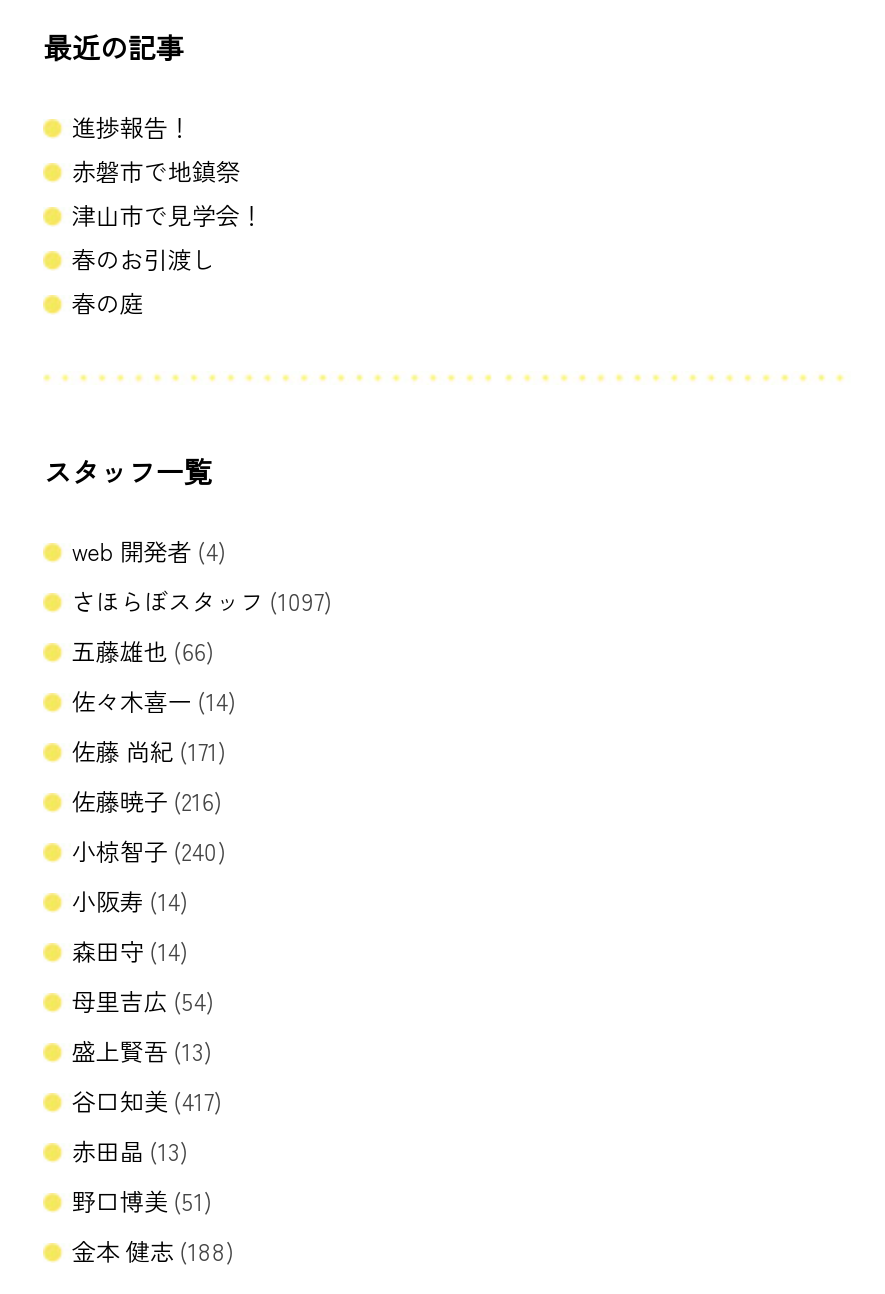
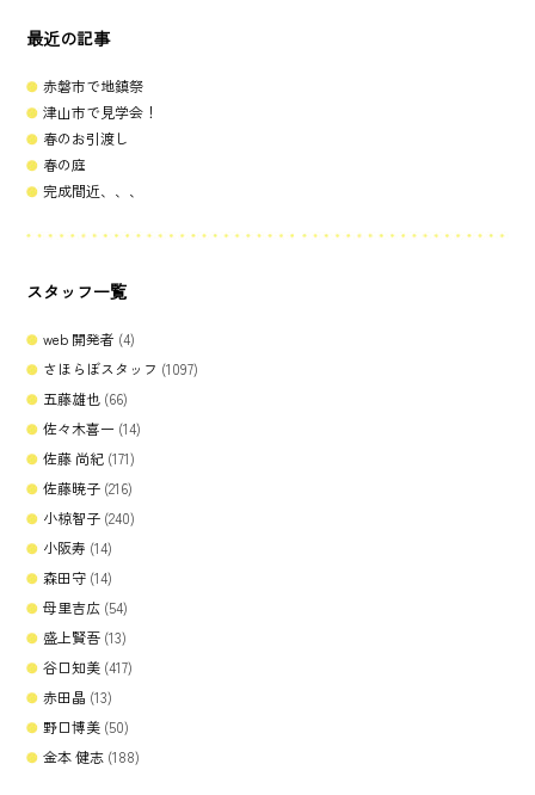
- 進捗報告！

moved up: 赤磐市で地鎮祭 | 津山市で見学会！ | 春のお引渡し | 春の庭

+ 完成間近、、、

- 野口博美(51)
+ 野口博美(50)
